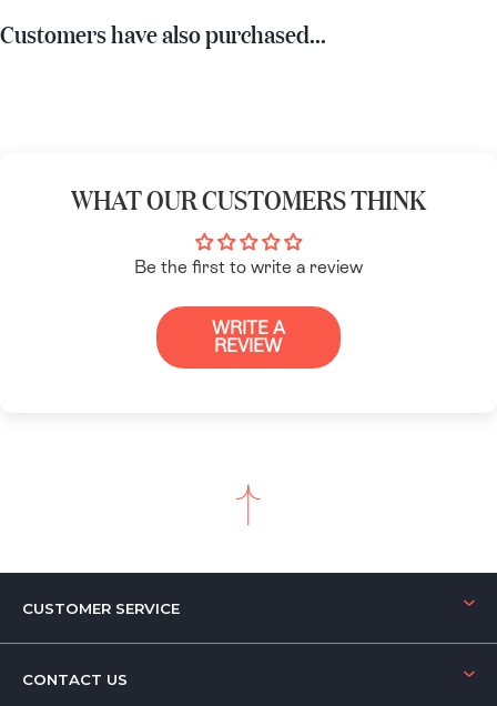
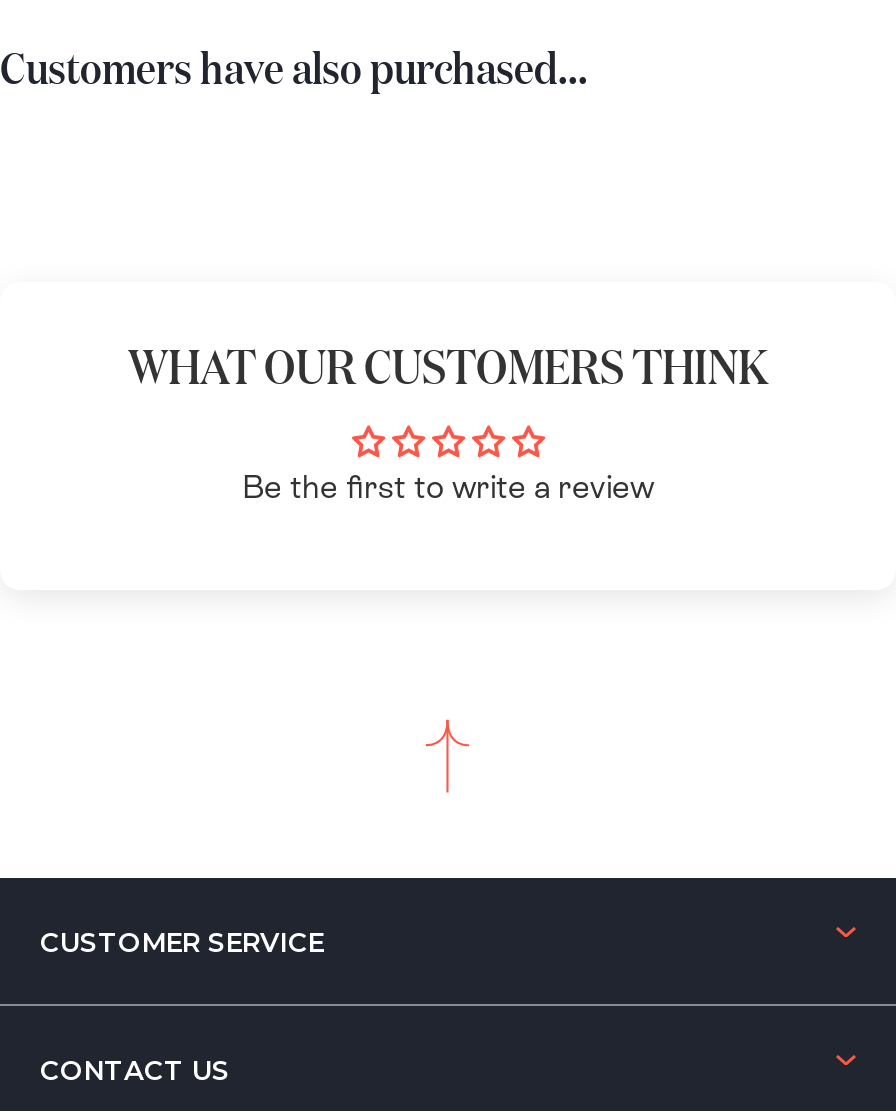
- WRITE A
- REVIEW
